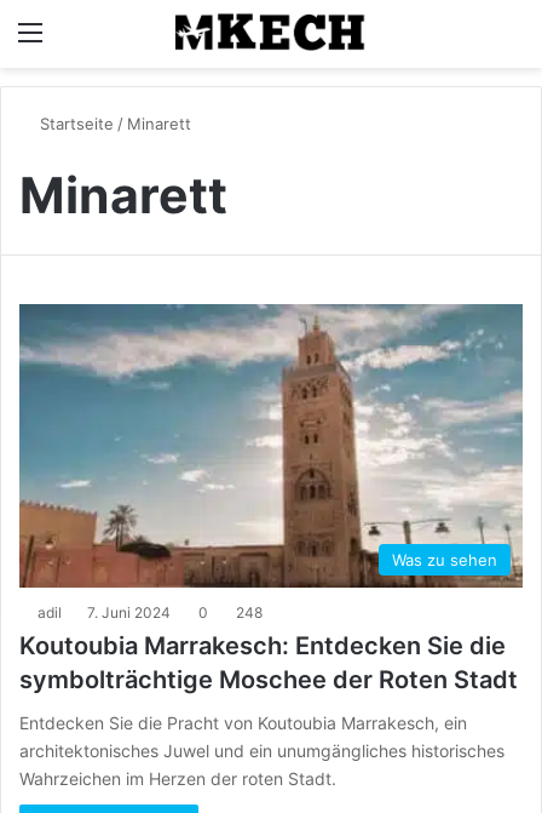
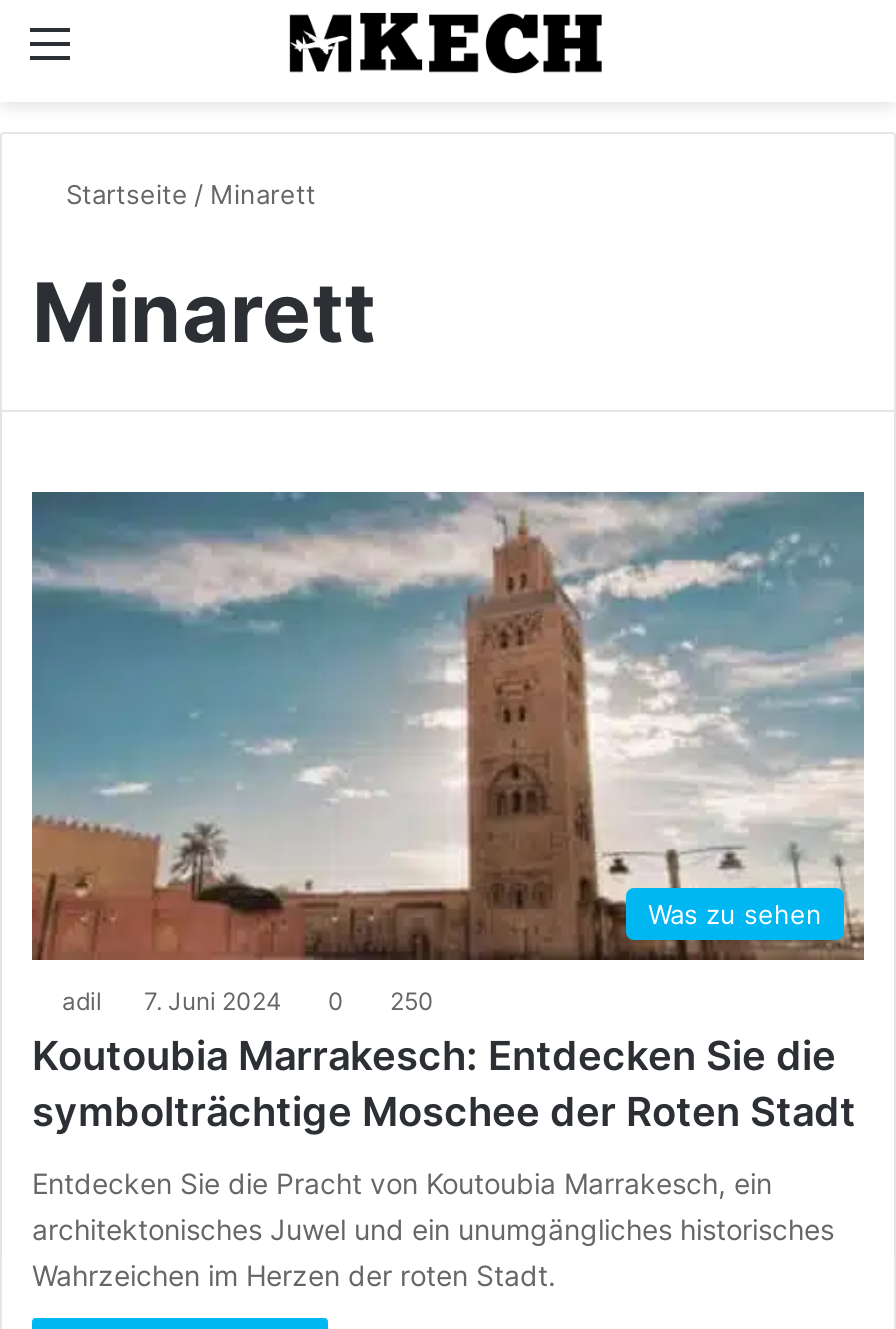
- adil 7. Juni 2024 0 248
+ adil 7. Juni 2024 0 250
